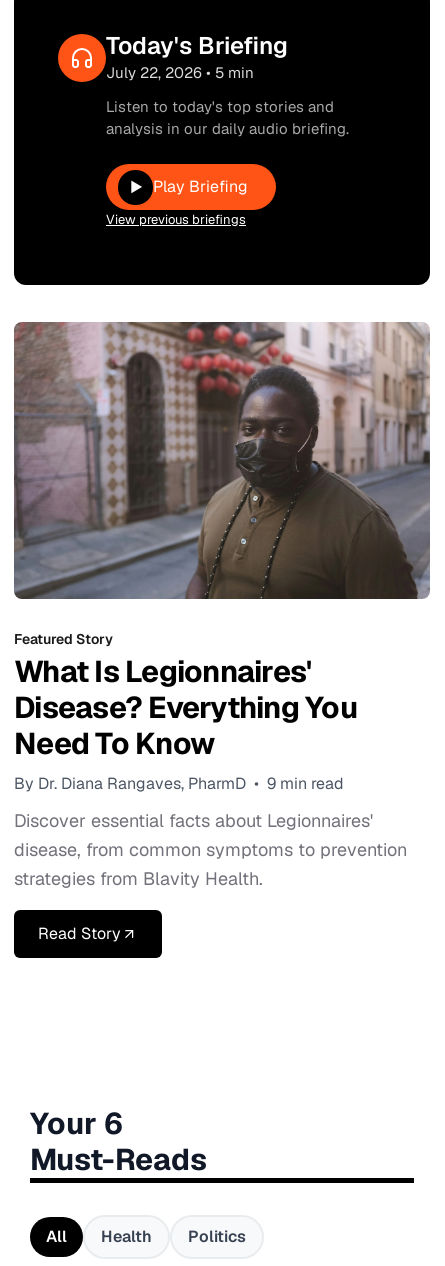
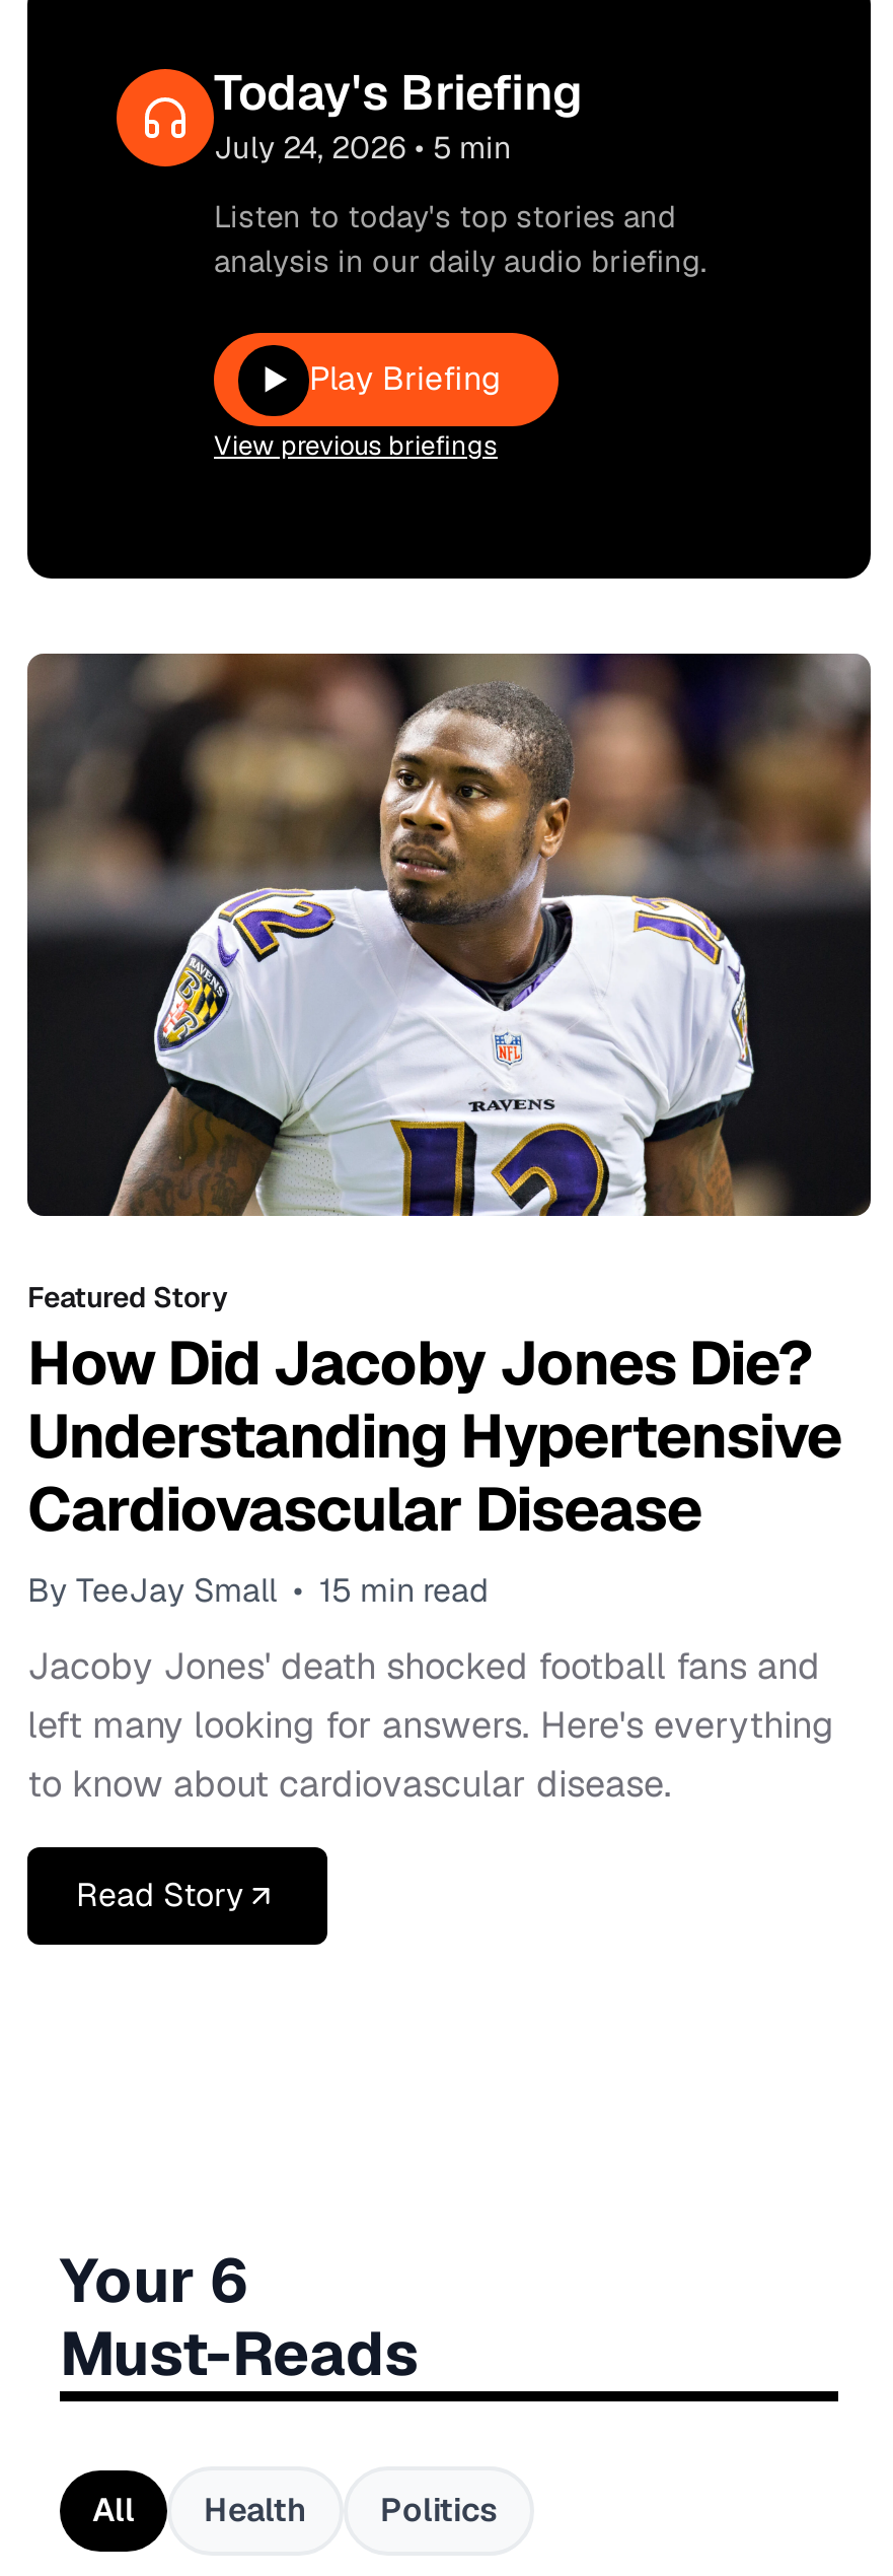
- July 22, 2026 • 5 min
+ July 24, 2026 • 5 min

- [image]
+ [image]

- What Is Legionnaires'
- Disease? Everything You
- Need To Know
- By Dr. Diana Rangaves, PharmD • 9 min read
+ How Did Jacoby Jones Die?
+ Understanding Hypertensive
+ Cardiovascular Disease
+ By TeeJay Small • 15 min read

- Discover essential facts about Legionnaires'
- disease, from common symptoms to prevention
- strategies from Blavity Health.
+ Jacoby Jones' death shocked football fans and
+ left many looking for answers. Here's everything
+ to know about cardiovascular disease.
